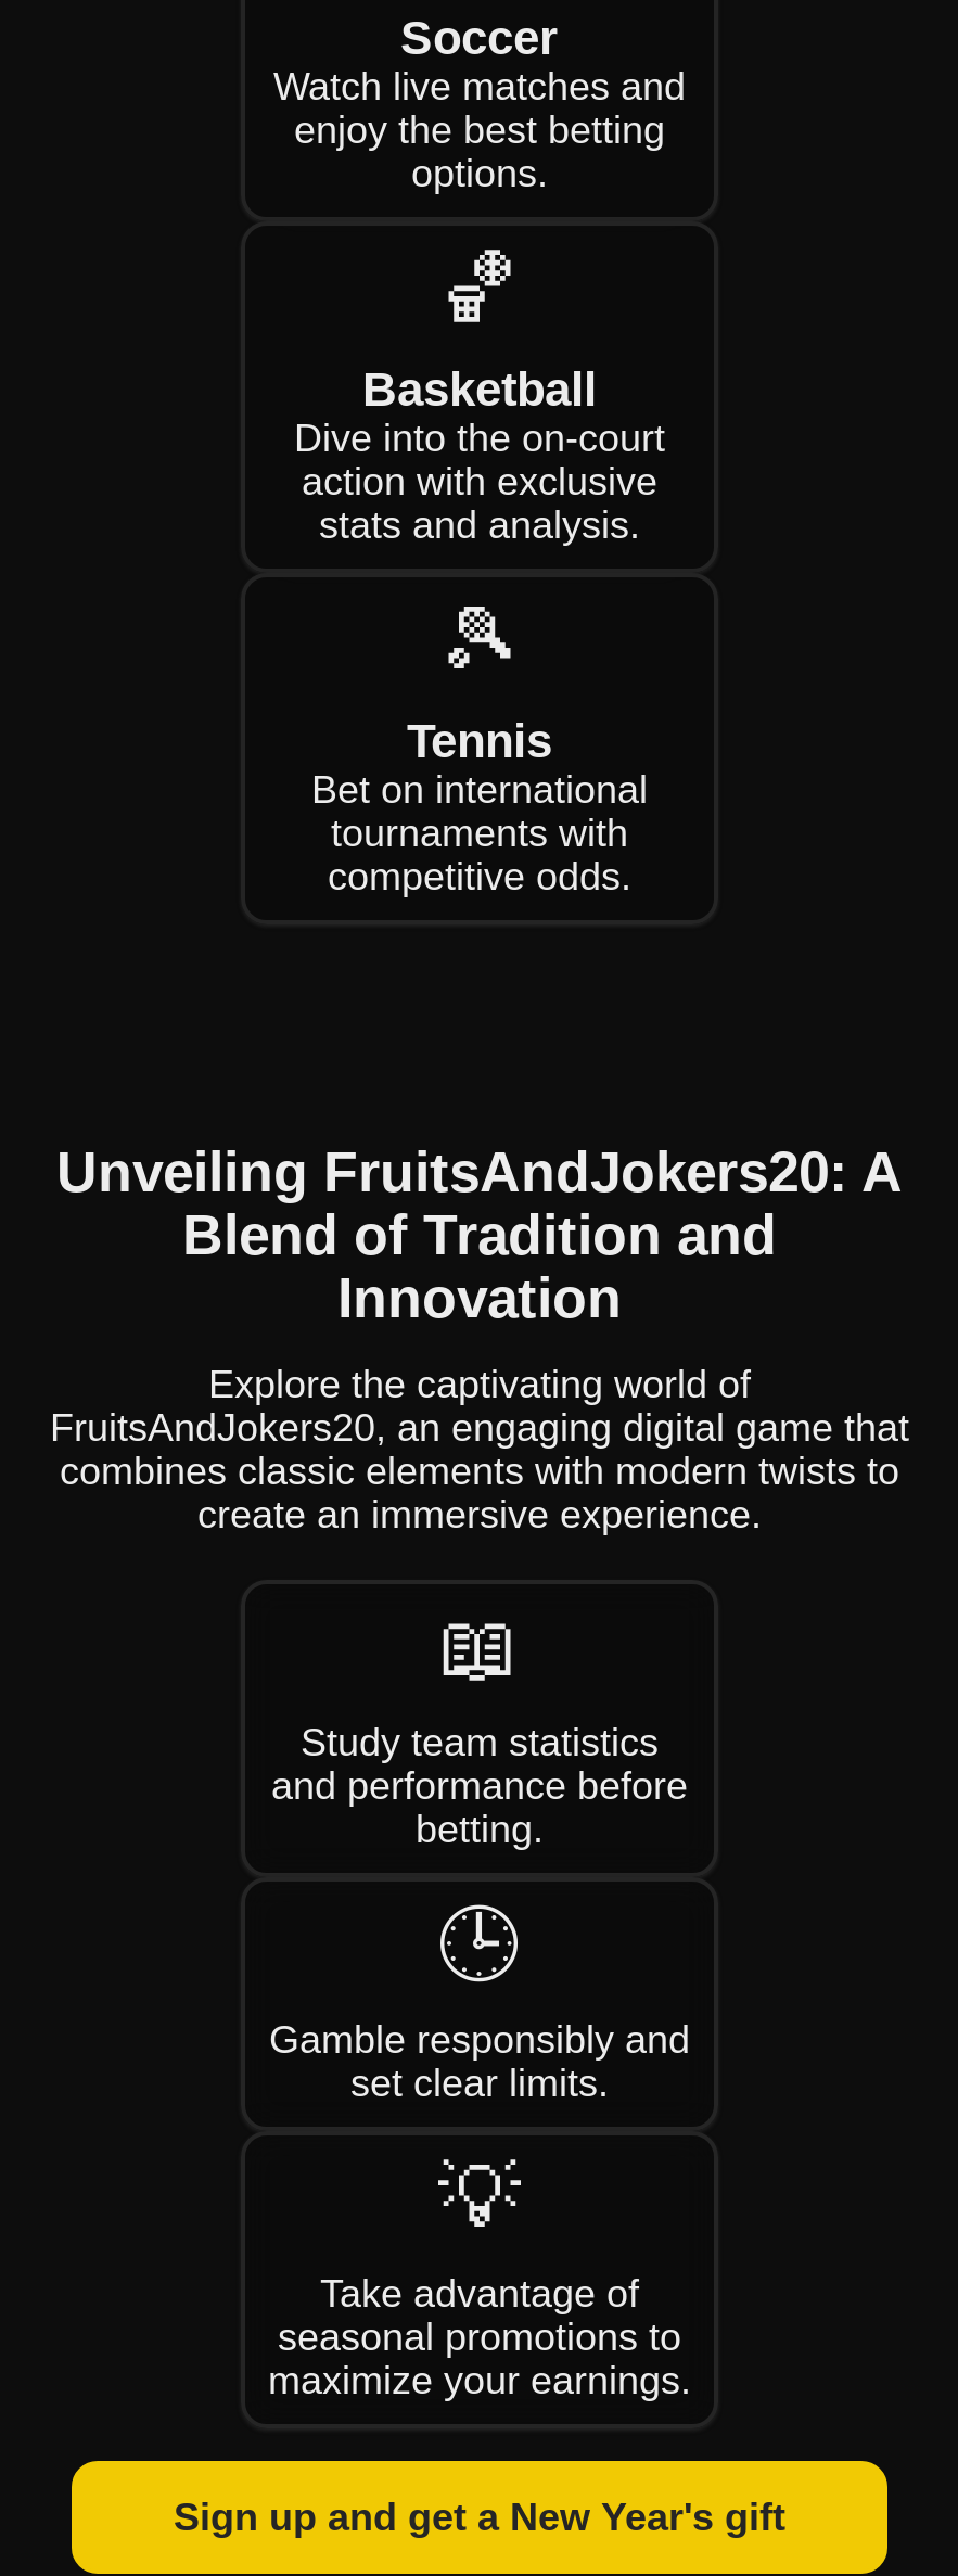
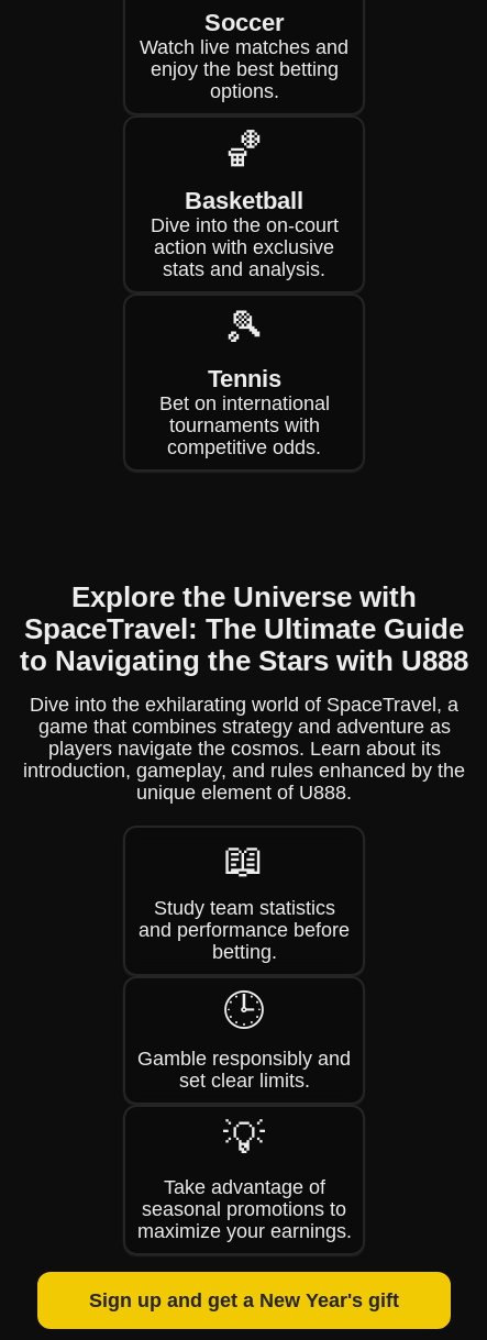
- Unveiling FruitsAndJokers20: A
- Blend of Tradition and
- Innovation
+ Explore the Universe with
+ SpaceTravel: The Ultimate Guide
+ to Navigating the Stars with U888

- Explore the captivating world of
- FruitsAndJokers20, an engaging digital game that
- combines classic elements with modern twists to
- create an immersive experience.
+ Dive into the exhilarating world of SpaceTravel, a
+ game that combines strategy and adventure as
+ players navigate the cosmos. Learn about its
+ introduction, gameplay, and rules enhanced by the
+ unique element of U888.
